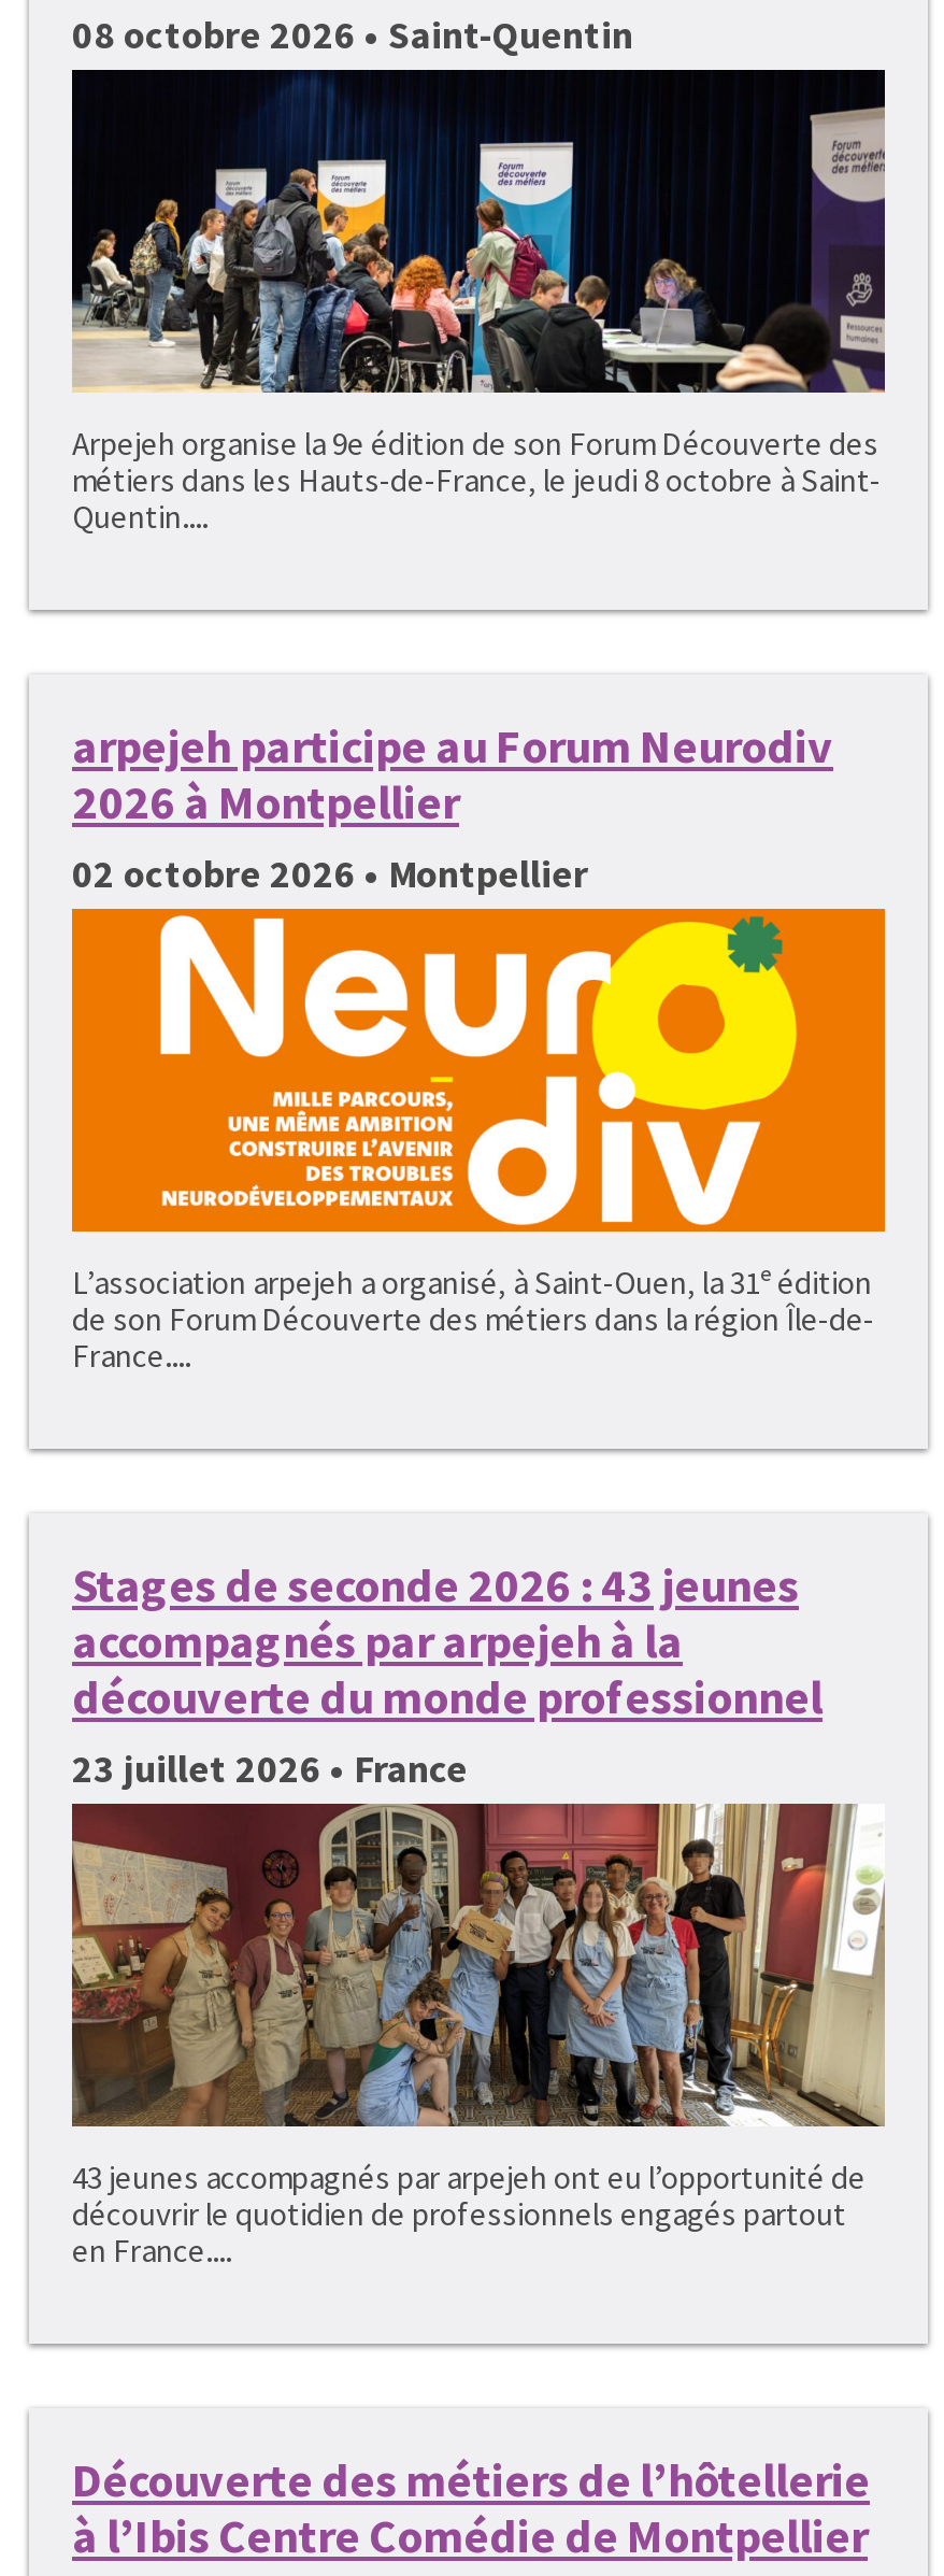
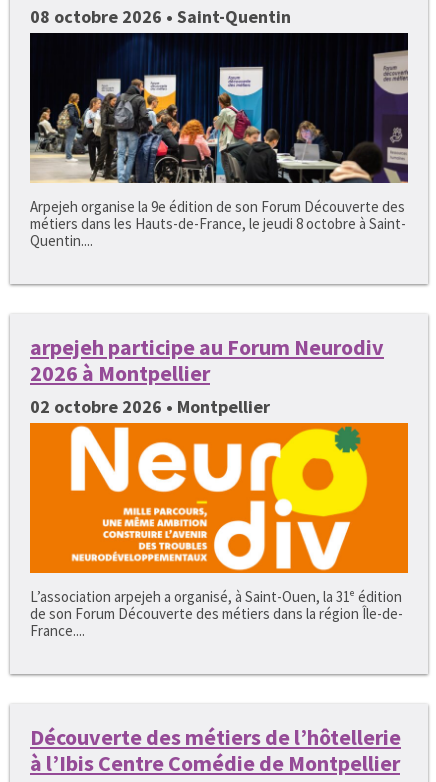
- Stages de seconde 2026 : 43 jeunes
- accompagnés par arpejeh à la
- découverte du monde professionnel
- 23 juillet 2026 • France

- [image]
- 43 jeunes accompagnés par arpejeh ont eu l’opportunité de
- découvrir le quotidien de professionnels engagés partout
- en France....
